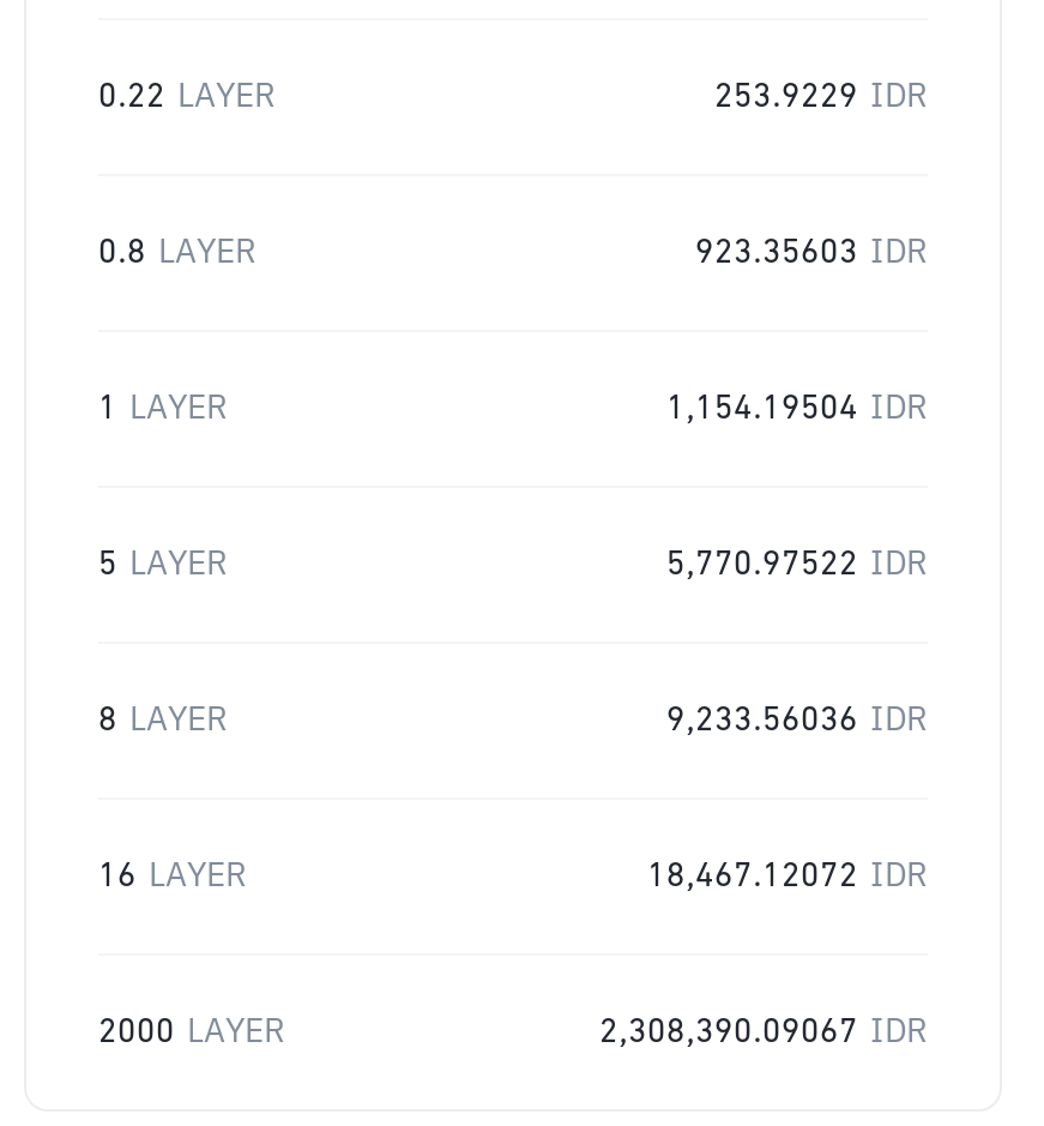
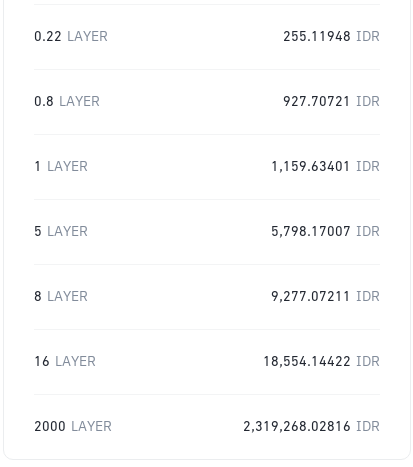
- 253.9229 IDR
+ 255.11948 IDR

- 923.35603 IDR
+ 927.70721 IDR

- 1,154.19504 IDR
+ 1,159.63401 IDR

- 5,770.97522 IDR
+ 5,798.17007 IDR

- 9,233.56036 IDR
+ 9,277.07211 IDR

- 18,467.12072 IDR
+ 18,554.14422 IDR

- 2,308,390.09067 IDR
+ 2,319,268.02816 IDR
